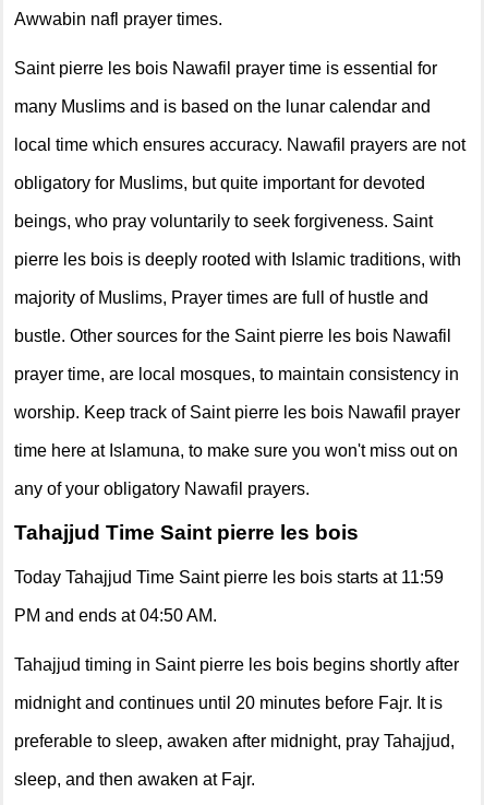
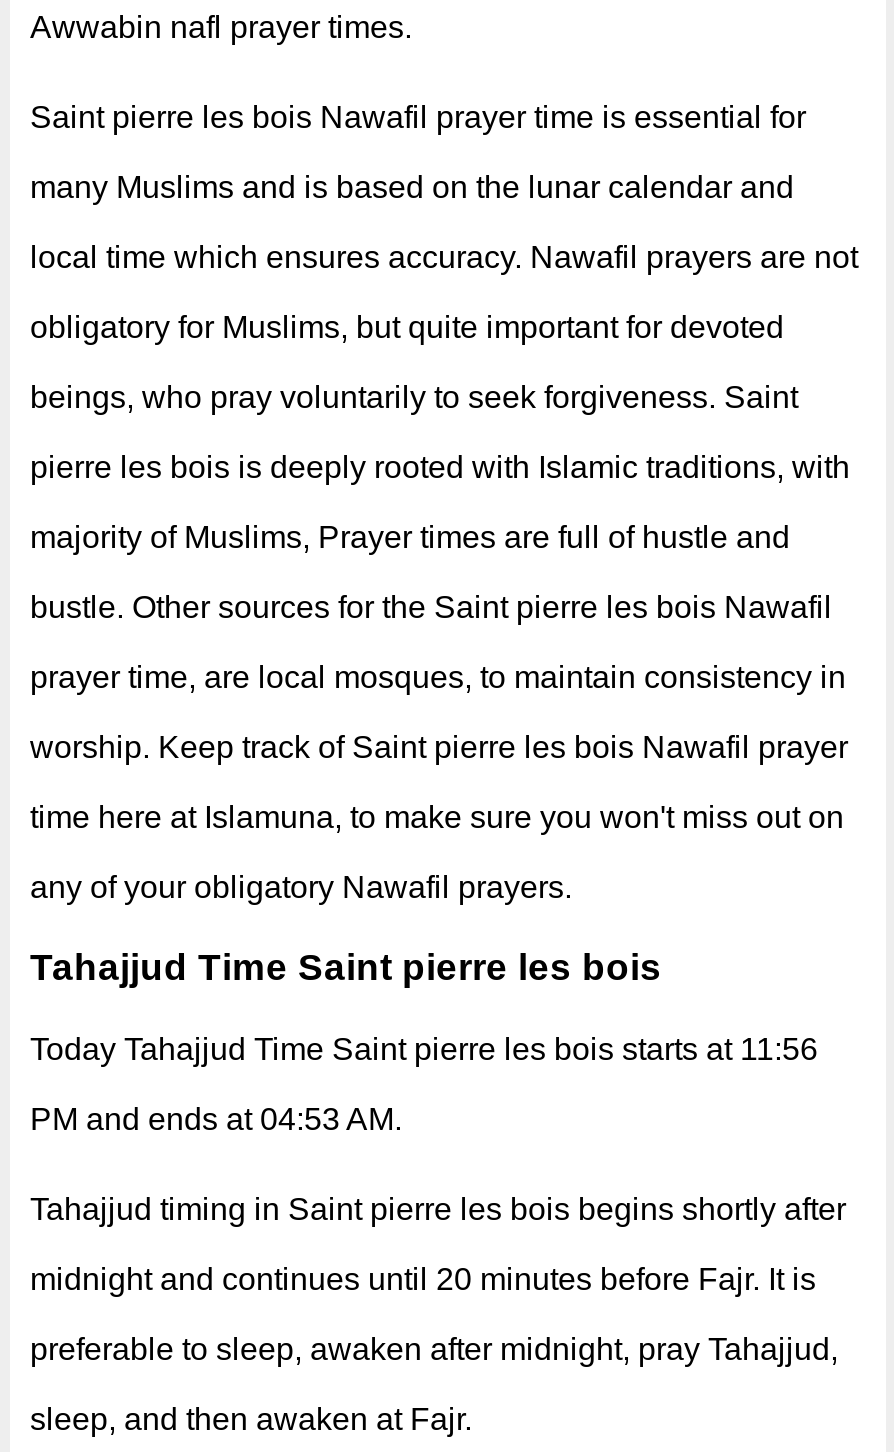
- Today Tahajjud Time Saint pierre les bois starts at 11:59
+ Today Tahajjud Time Saint pierre les bois starts at 11:56

- PM and ends at 04:50 AM.
+ PM and ends at 04:53 AM.
